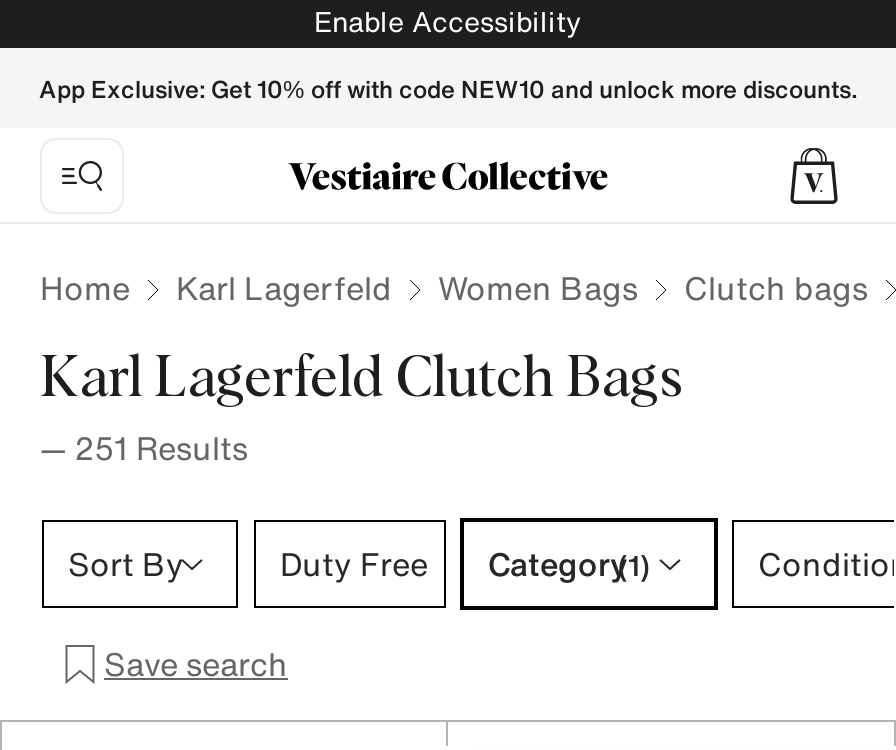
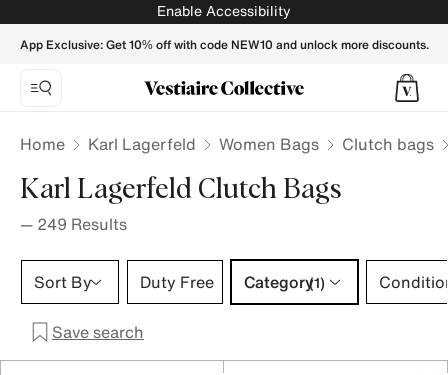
- — 251 Results
+ — 249 Results
